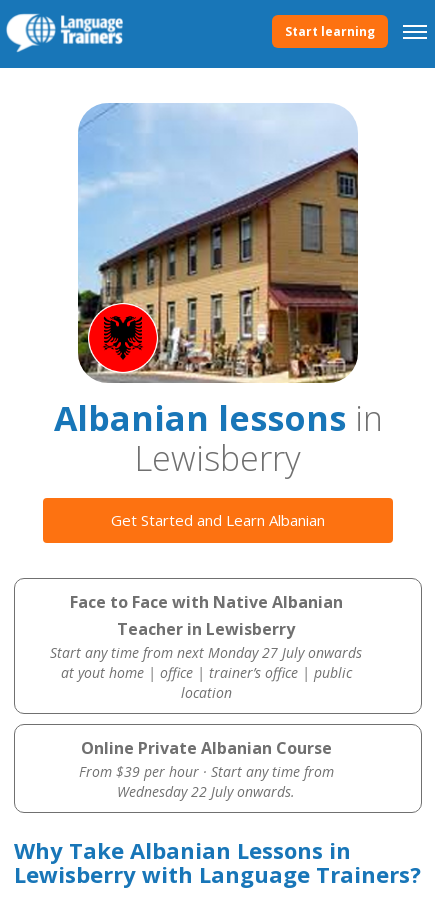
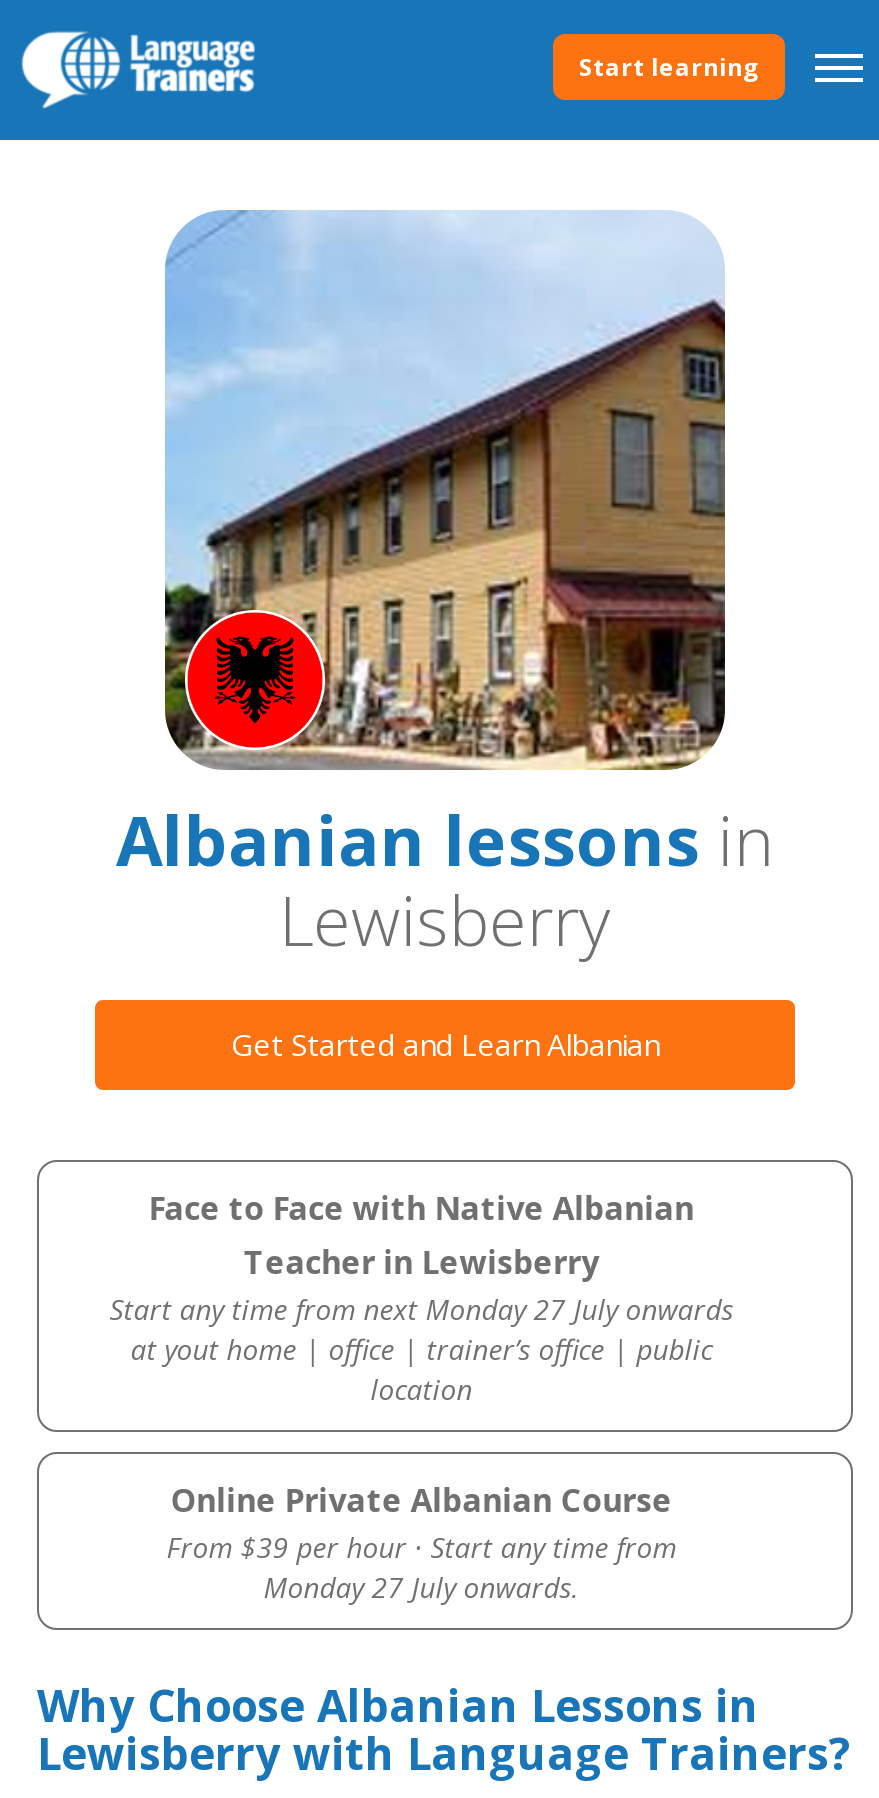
- Wednesday 22 July onwards.
+ Monday 27 July onwards.

- Why Take Albanian Lessons in
+ Why Choose Albanian Lessons in
